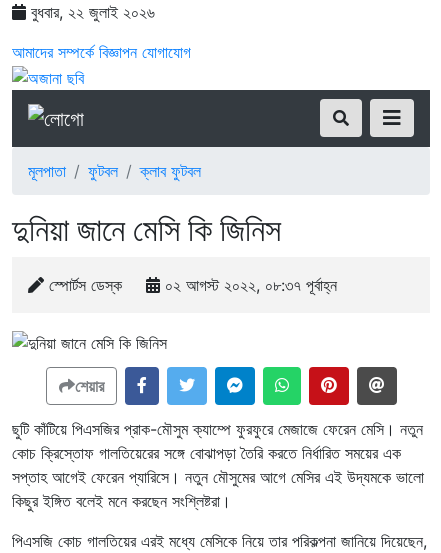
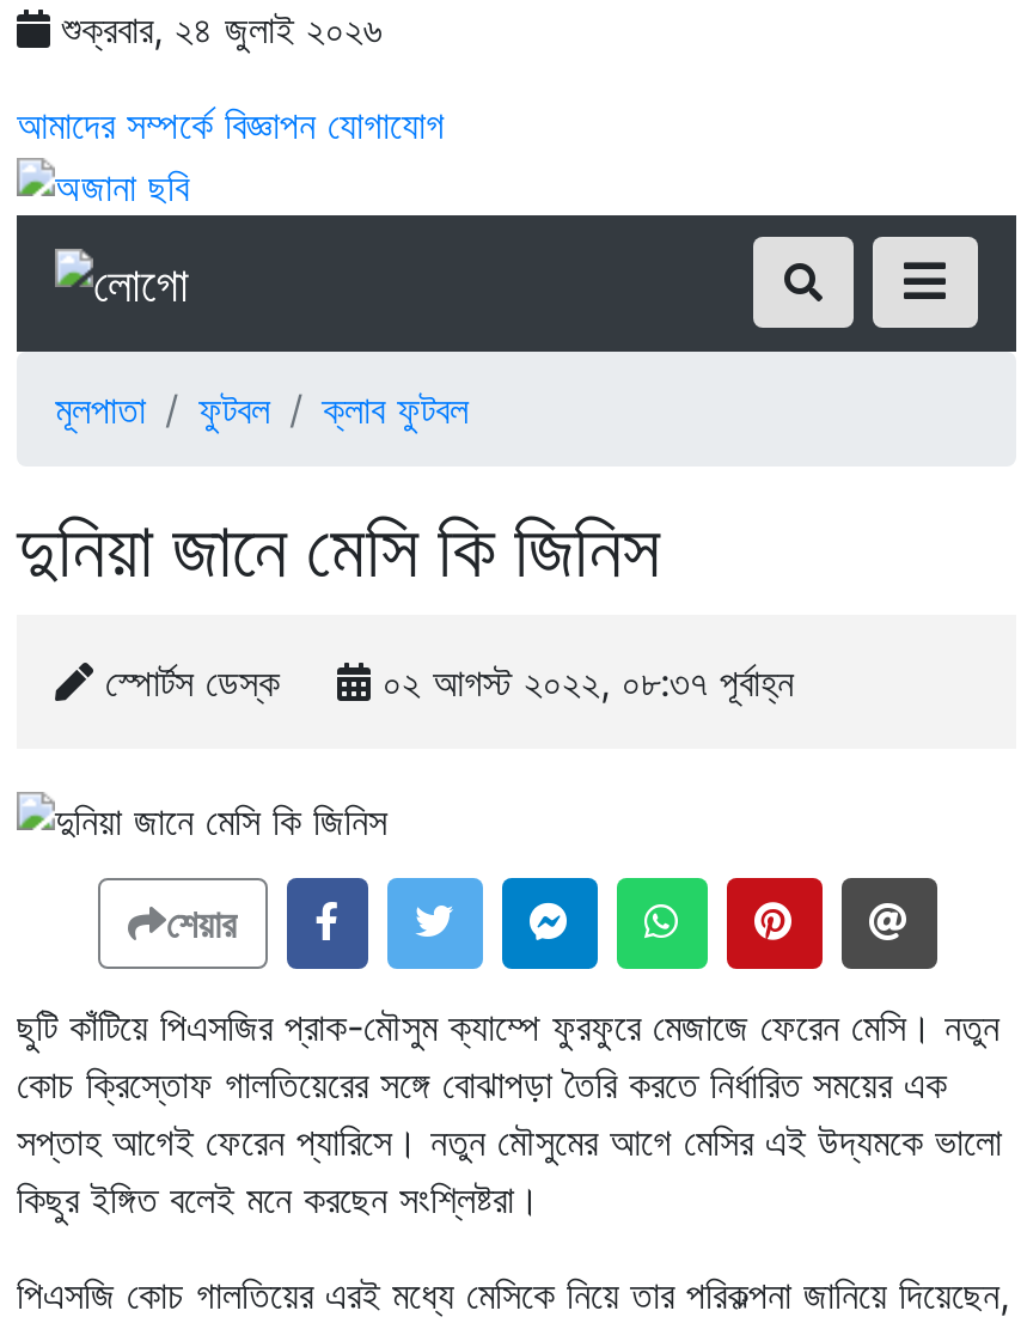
- বুধবার, ২২ জুলাই ২০২৬
+ শুক্রবার, ২৪ জুলাই ২০২৬
